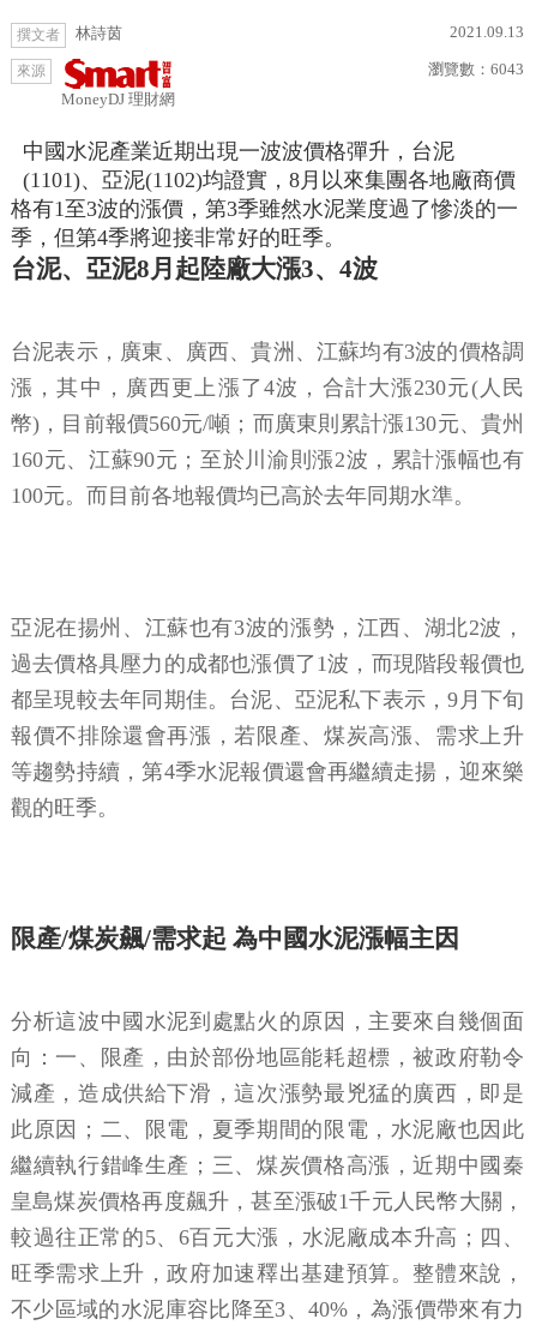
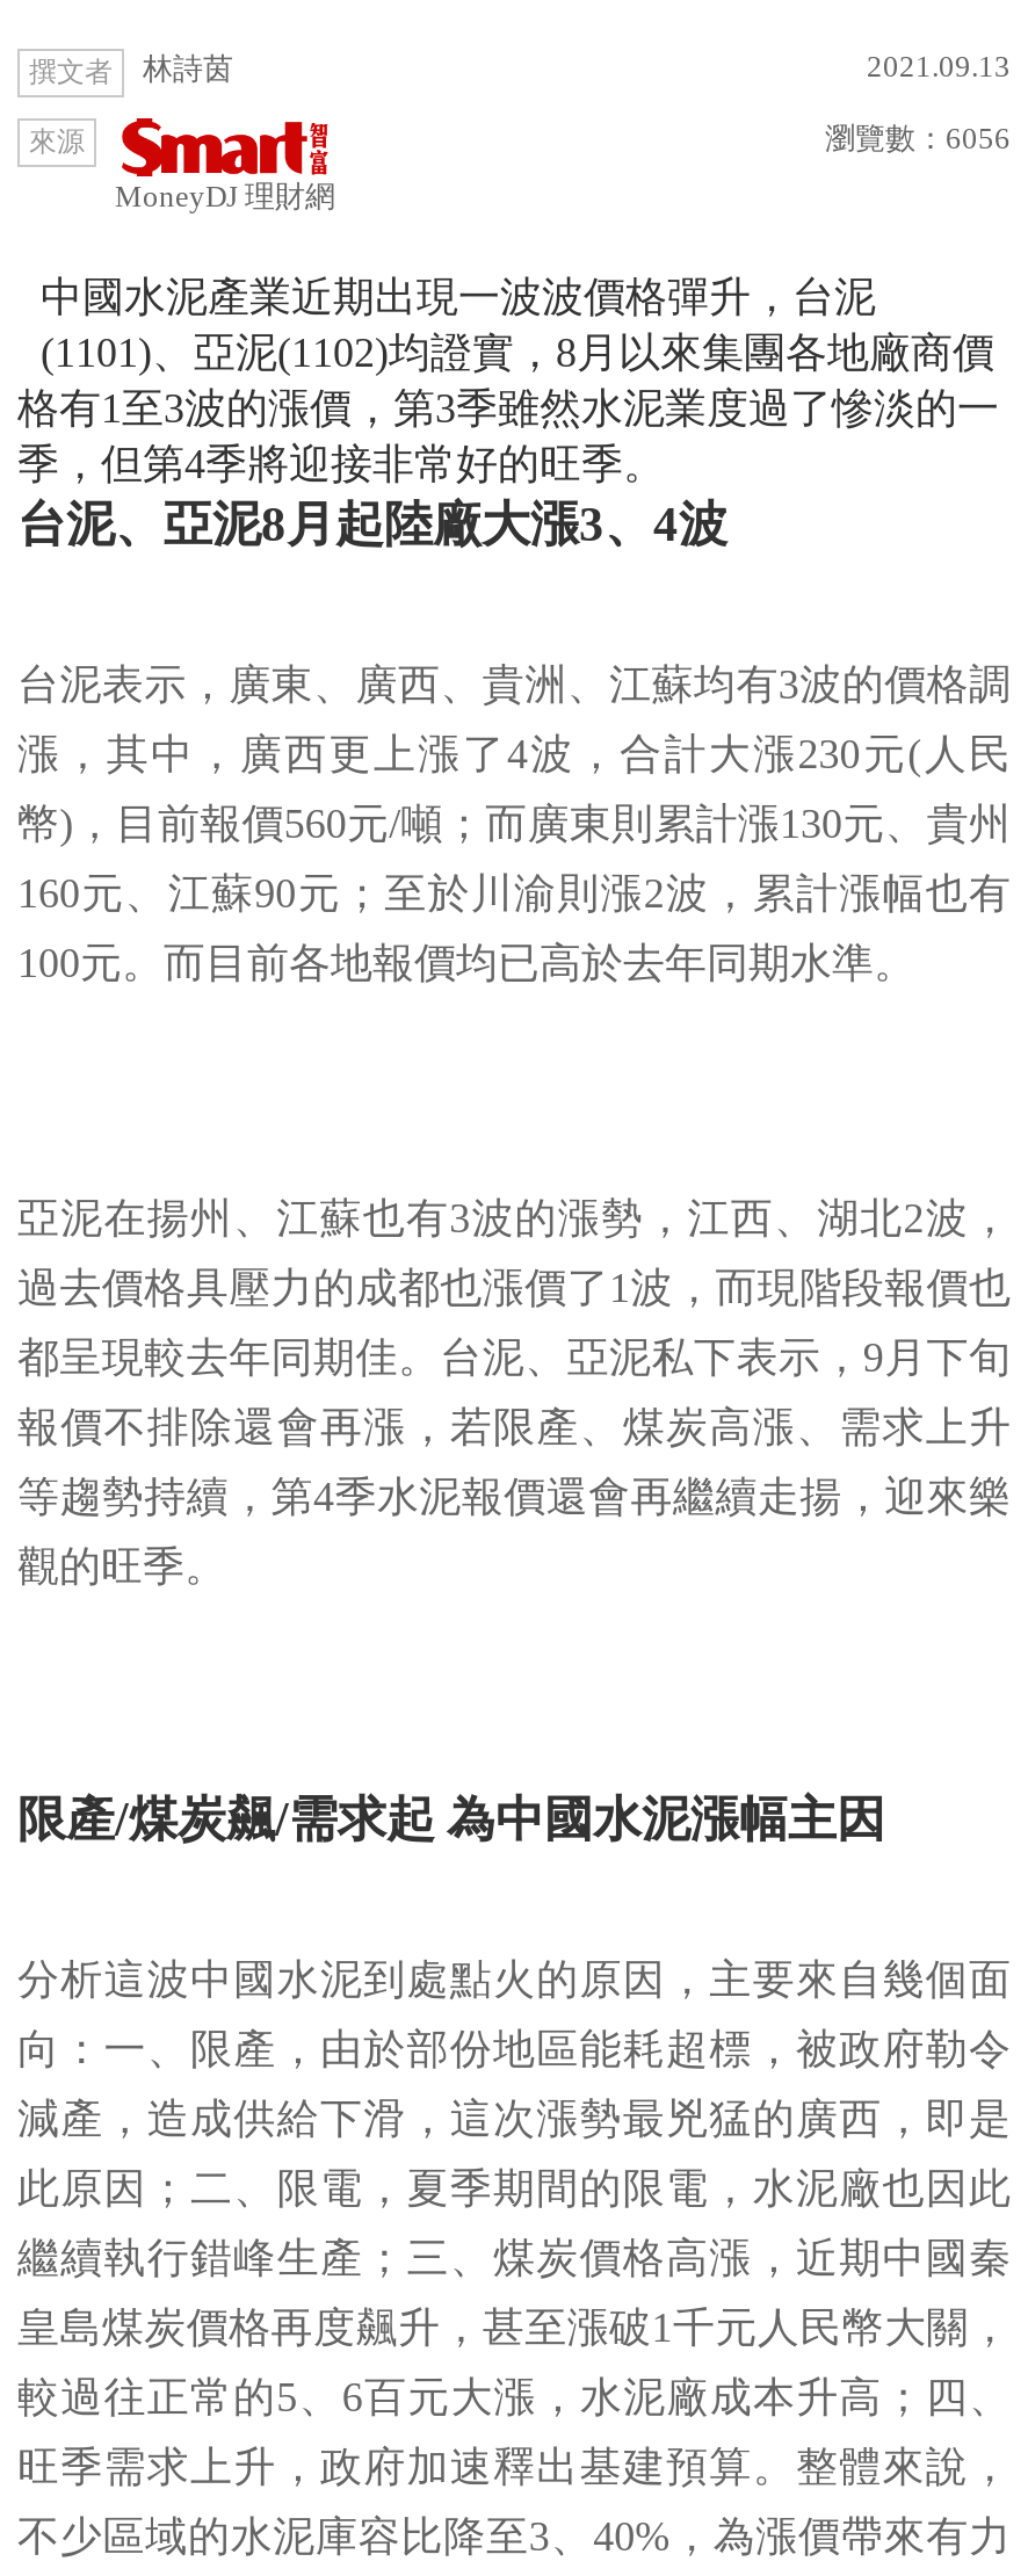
- 瀏覽數：6043
+ 瀏覽數：6056
